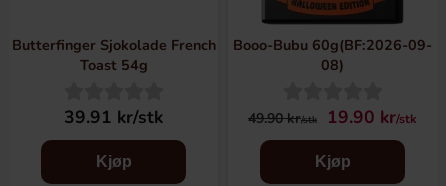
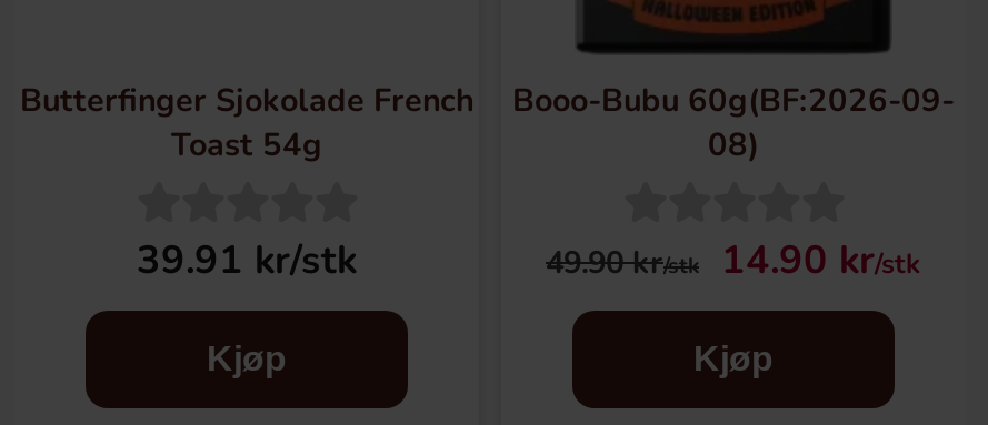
- 49.90 kr/stk 19.90 kr/stk
+ 49.90 kr/stk 14.90 kr/stk
